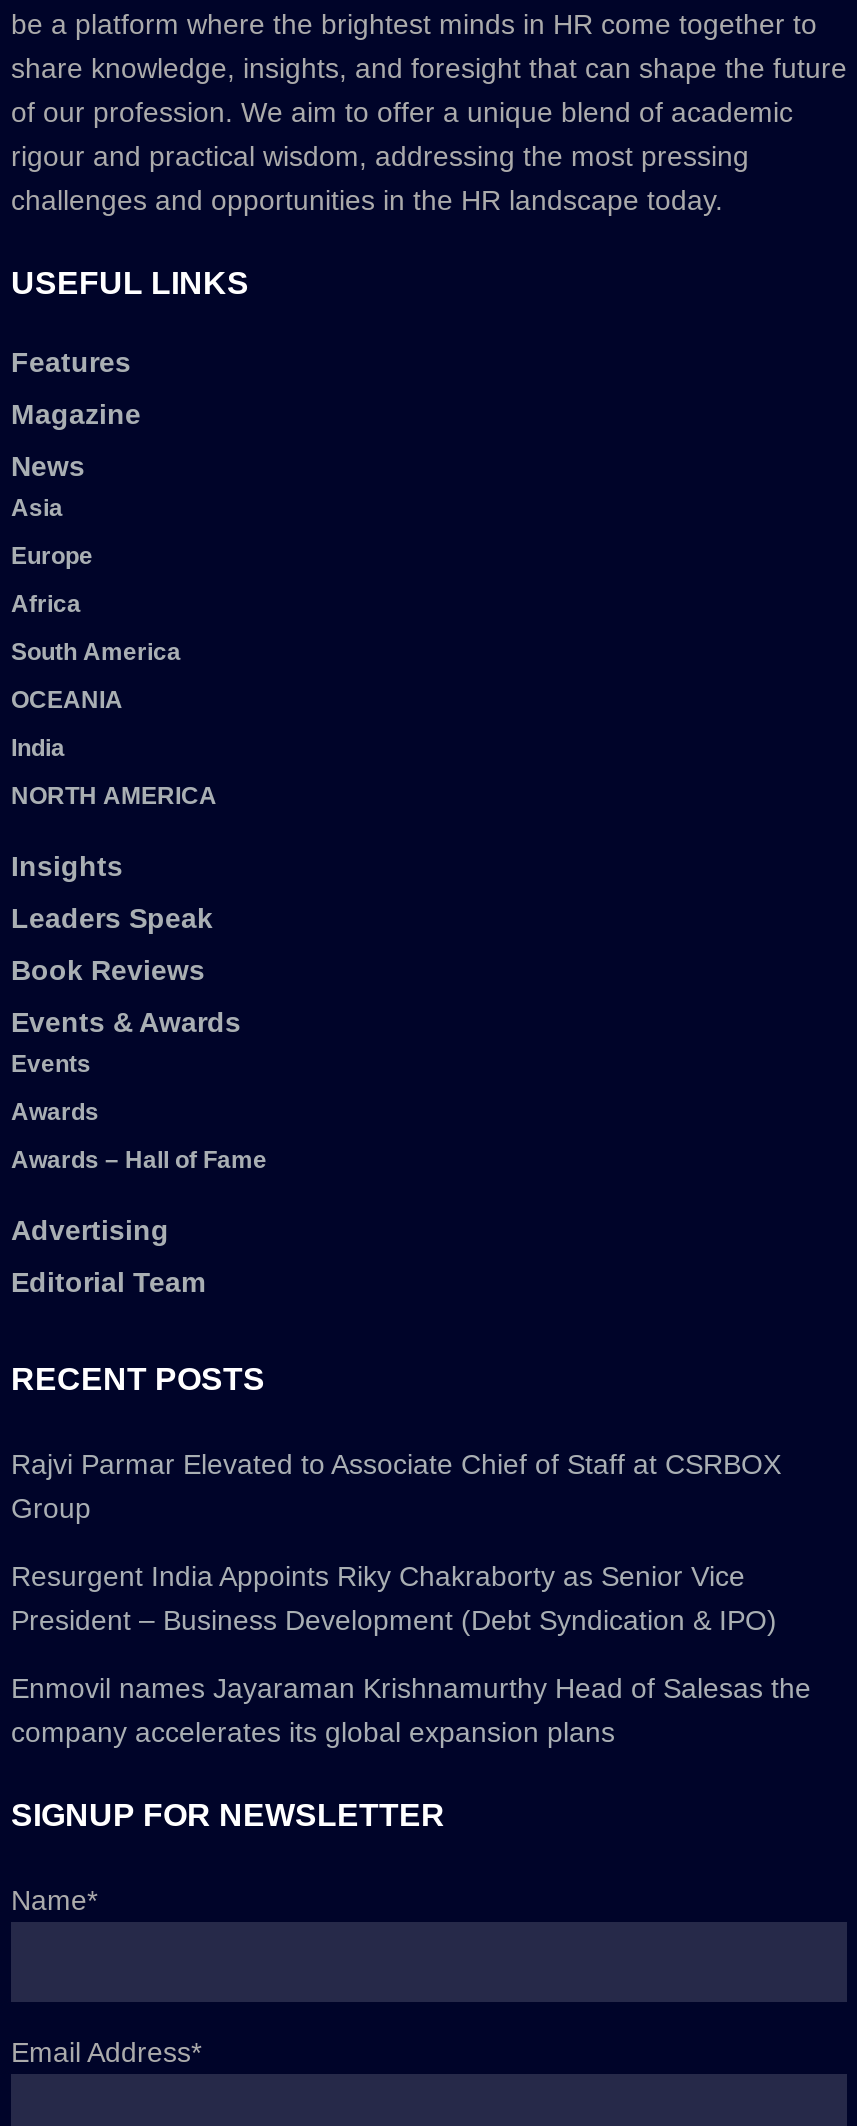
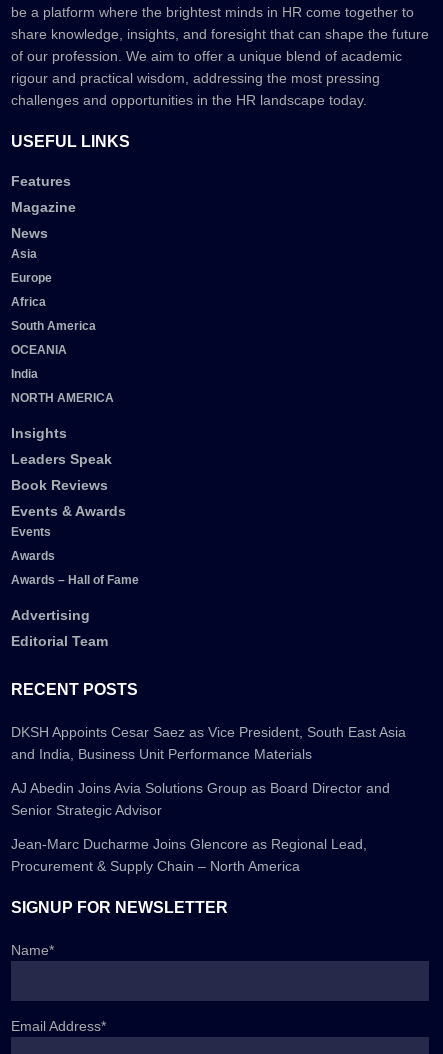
- Rajvi Parmar Elevated to Associate Chief of Staff at CSRBOX
- Group
+ DKSH Appoints Cesar Saez as Vice President, South East Asia
+ and India, Business Unit Performance Materials

- Resurgent India Appoints Riky Chakraborty as Senior Vice
- President – Business Development (Debt Syndication & IPO)
+ AJ Abedin Joins Avia Solutions Group as Board Director and
+ Senior Strategic Advisor

- Enmovil names Jayaraman Krishnamurthy Head of Salesas the
- company accelerates its global expansion plans
+ Jean-Marc Ducharme Joins Glencore as Regional Lead,
+ Procurement & Supply Chain – North America
